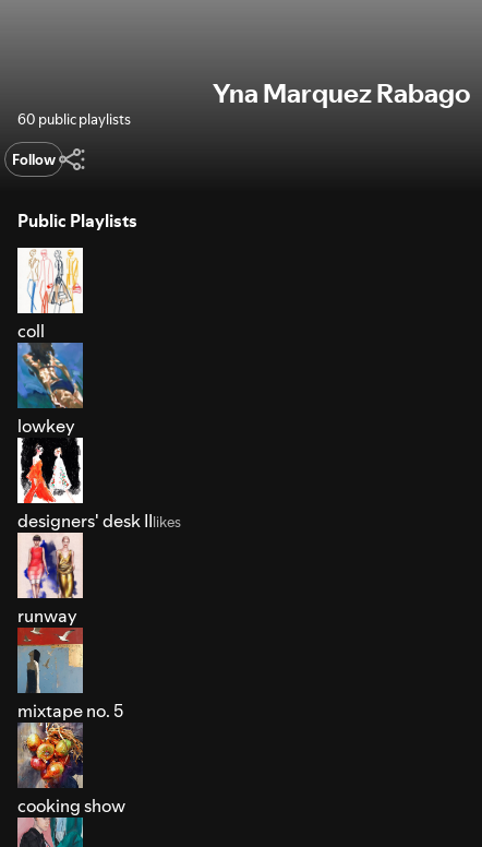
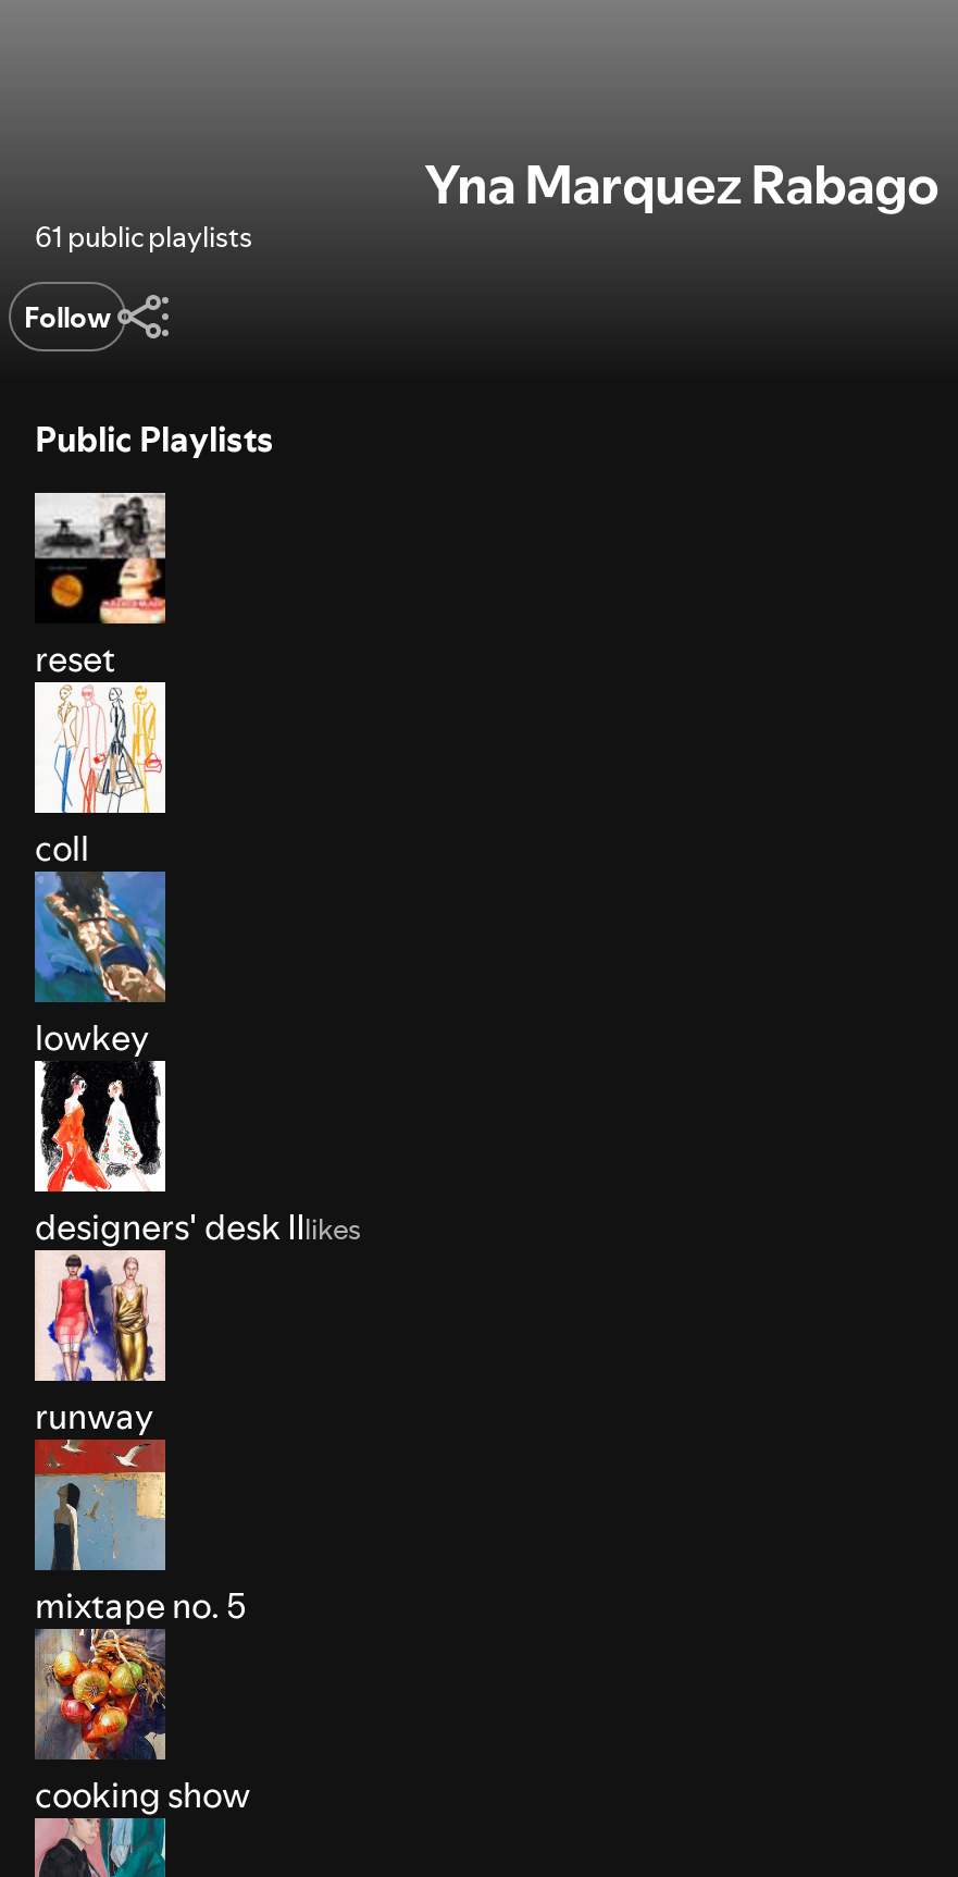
- 60 public playlists
+ 61 public playlists

+ [image]
+ reset
